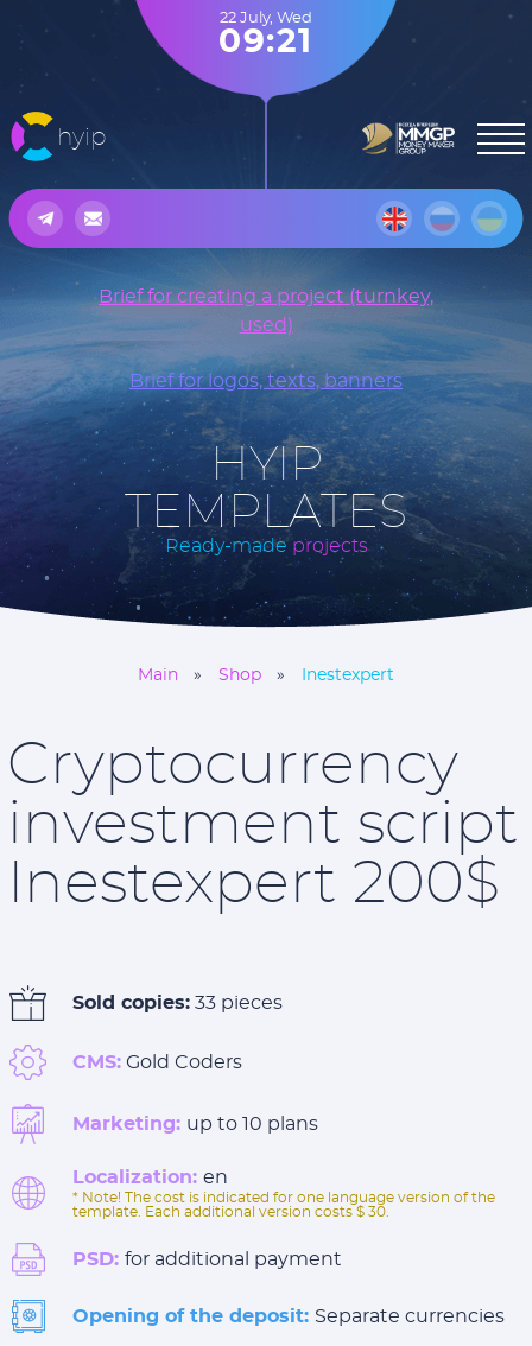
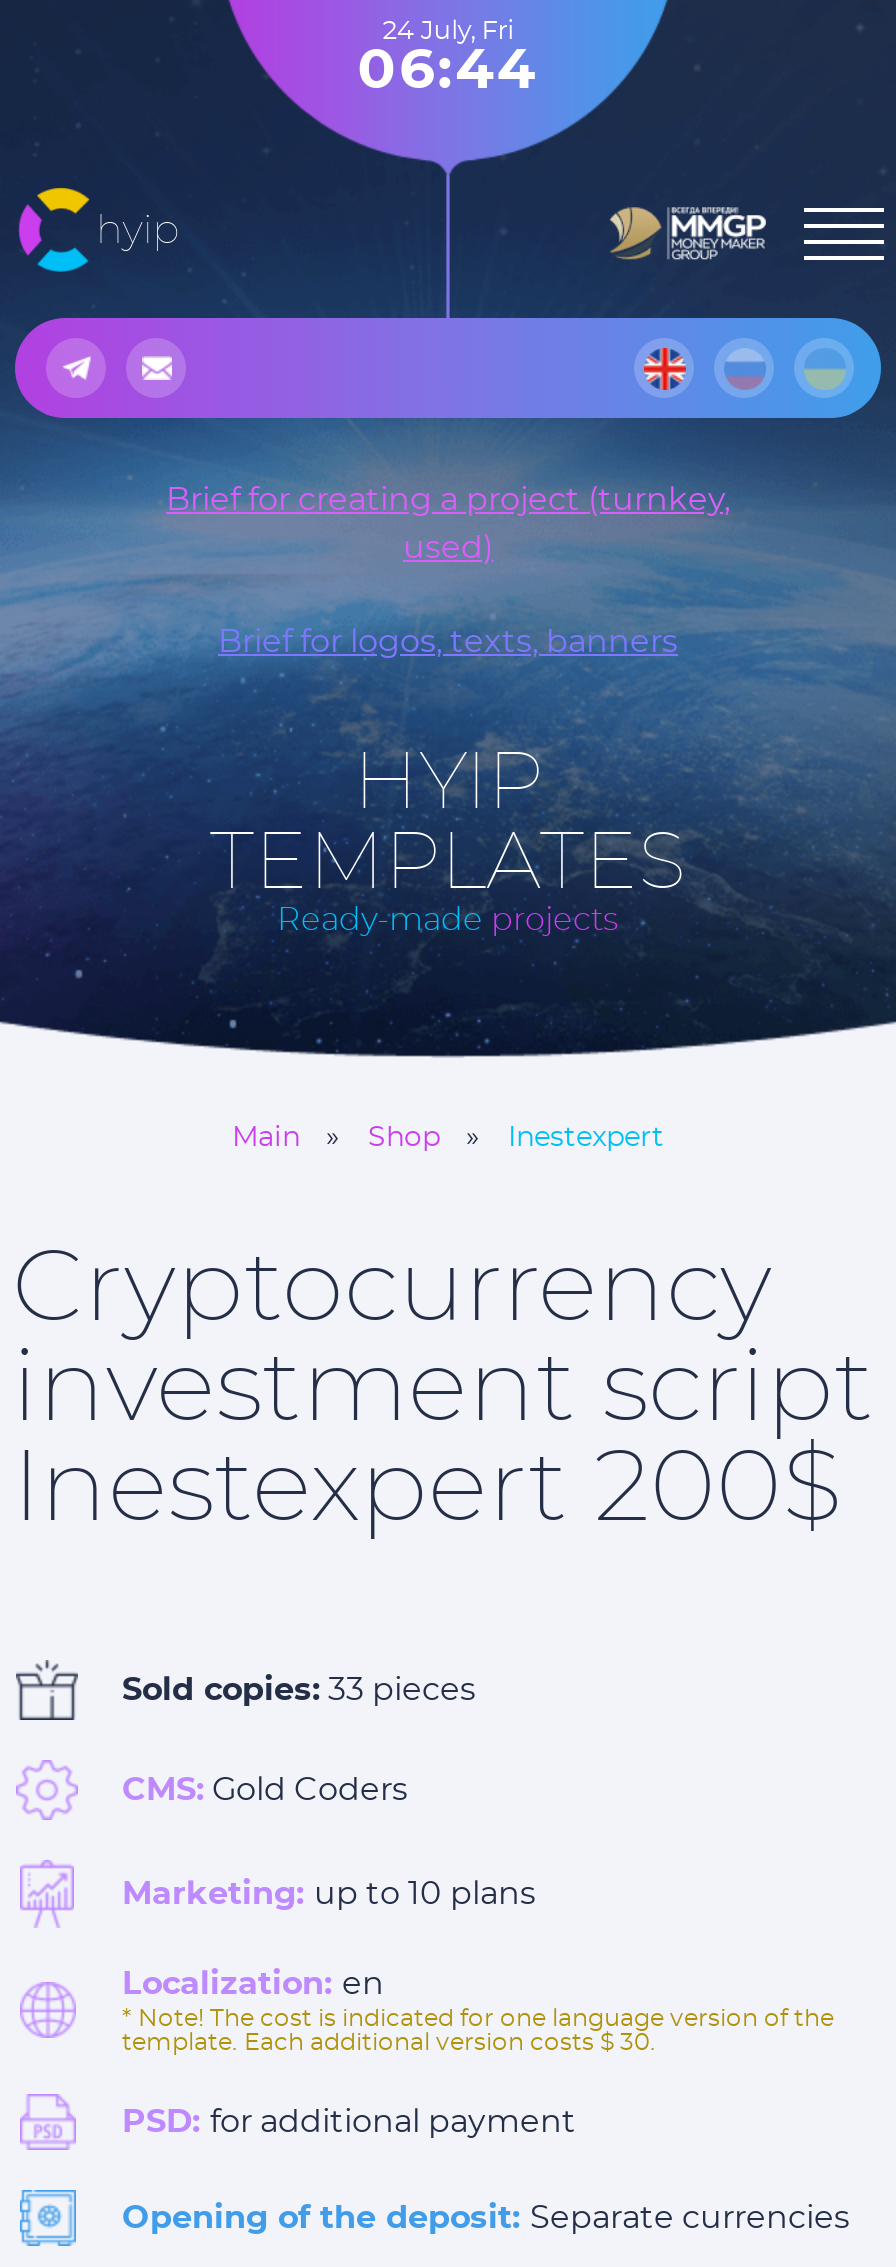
- 22 July, Wed
+ 24 July, Fri

- 09:21
+ 06:44
